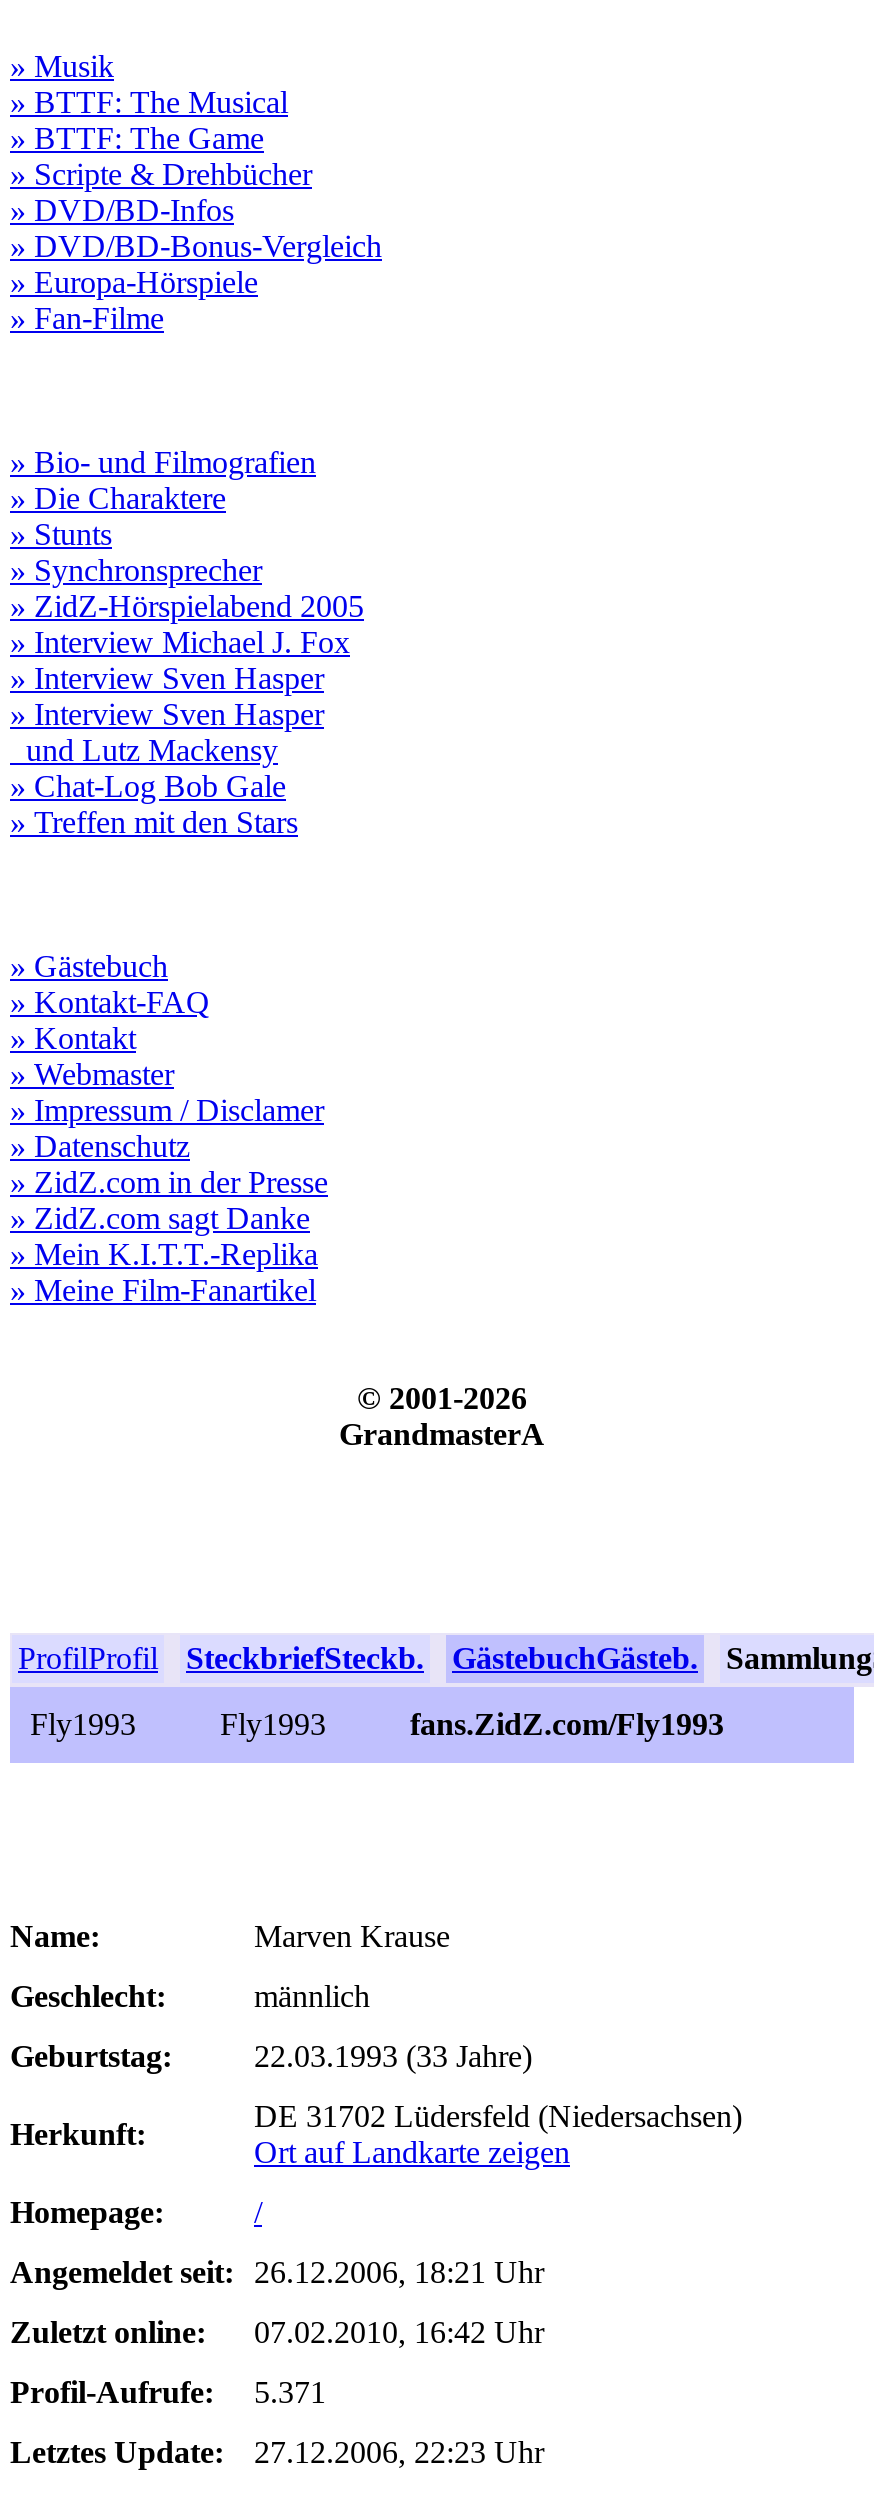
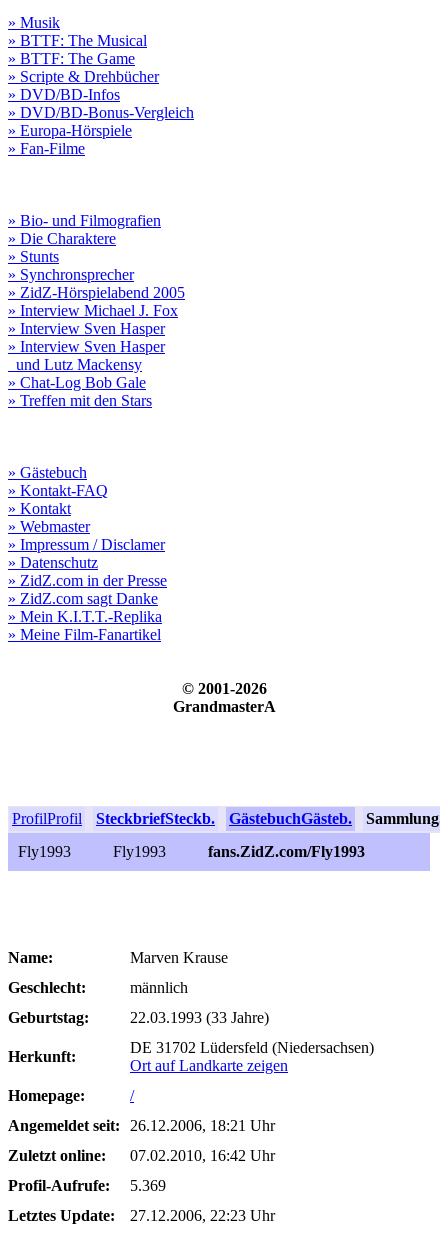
- Profil-Aufrufe: 5.371
+ Profil-Aufrufe: 5.369
